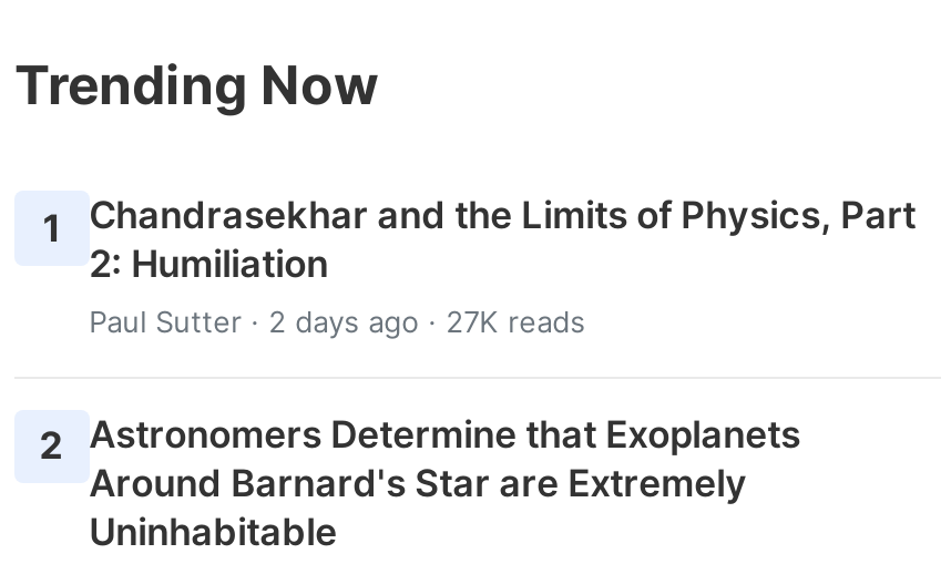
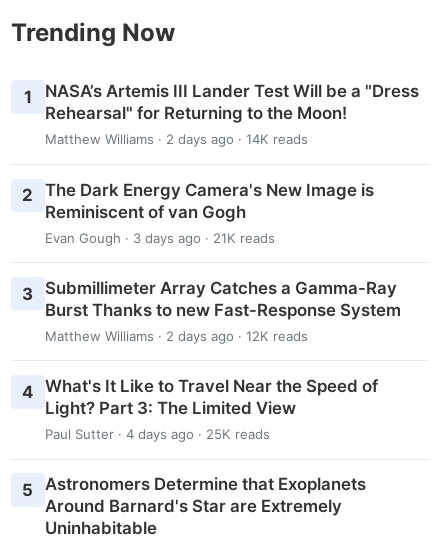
- Chandrasekhar and the Limits of Physics, Part
- 2: Humiliation
- Paul Sutter · 2 days ago · 27K reads
- 2 Astronomers Determine that Exoplanets
+ NASA’s Artemis III Lander Test Will be a "Dress
+ Rehearsal" for Returning to the Moon!
+ Matthew Williams · 2 days ago · 14K reads
+ 2 The Dark Energy Camera's New Image is
+ Reminiscent of van Gogh
+ Evan Gough · 3 days ago · 21K reads
+ 3 Submillimeter Array Catches a Gamma-Ray
+ Burst Thanks to new Fast-Response System
+ Matthew Williams · 2 days ago · 12K reads
+ 4 What's It Like to Travel Near the Speed of
+ Light? Part 3: The Limited View
+ Paul Sutter · 4 days ago · 25K reads
+ 5 Astronomers Determine that Exoplanets
